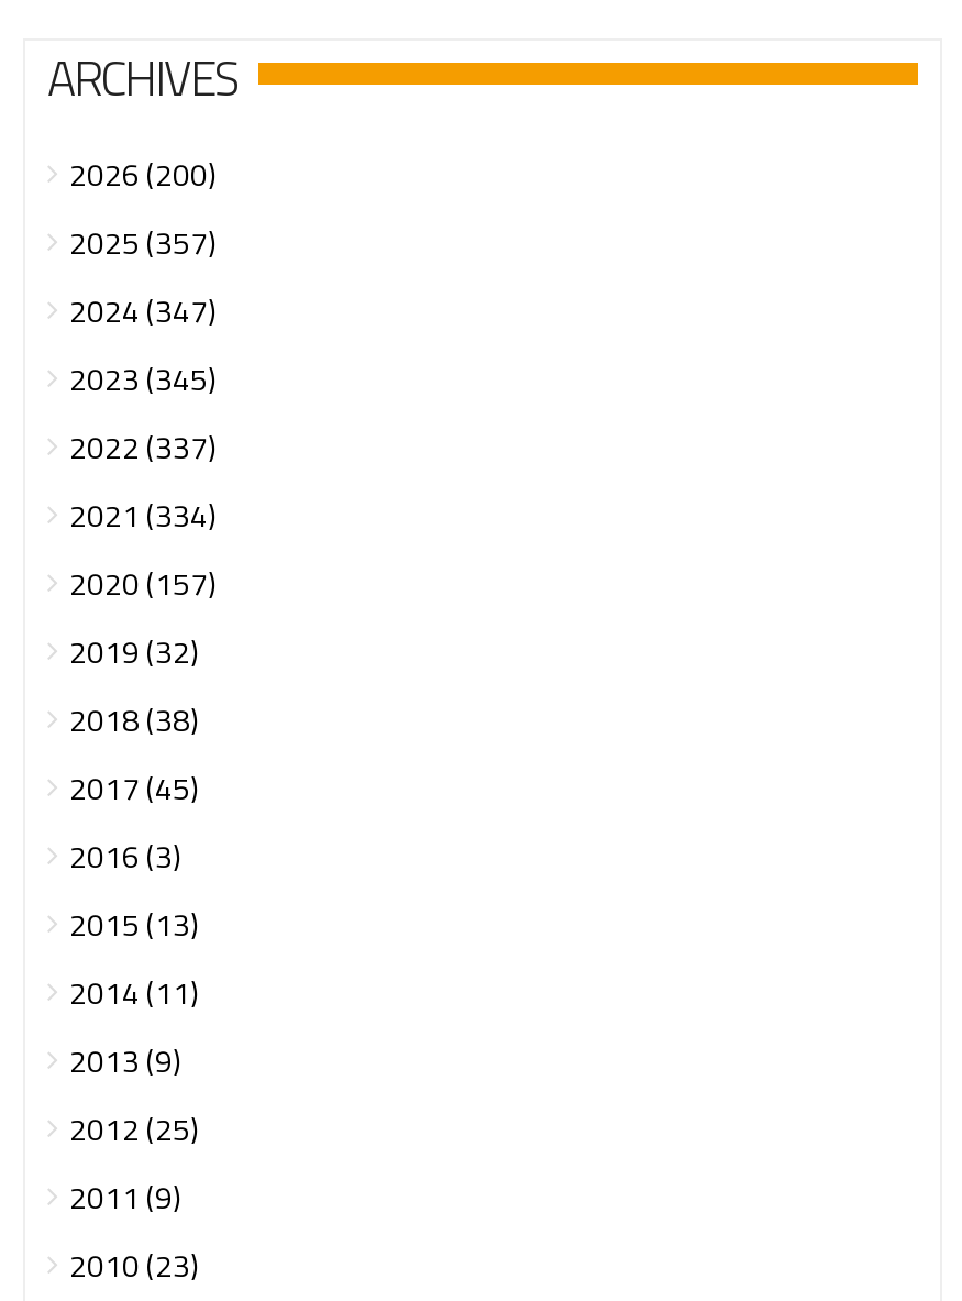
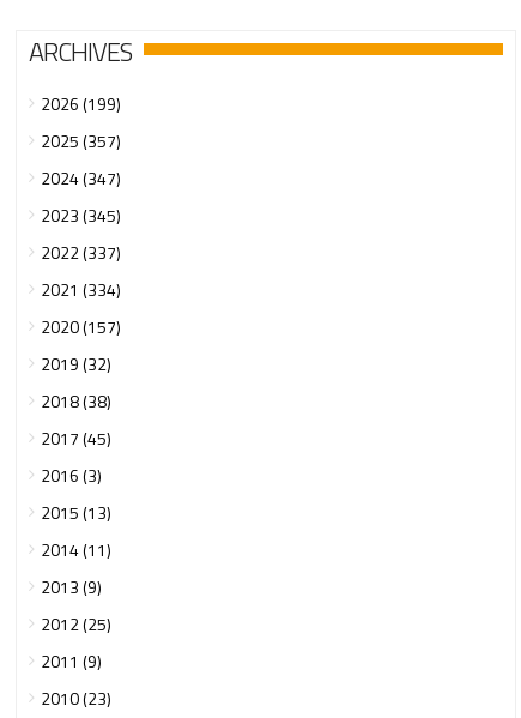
- 2026 (200)
+ 2026 (199)
